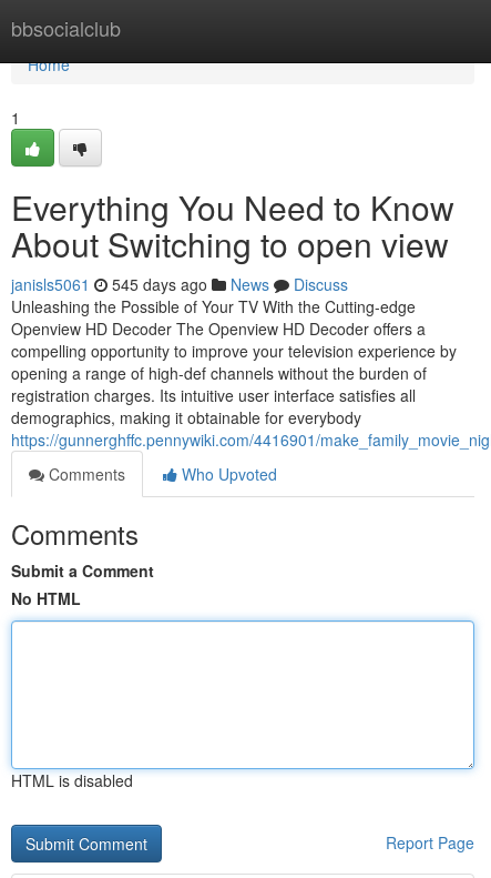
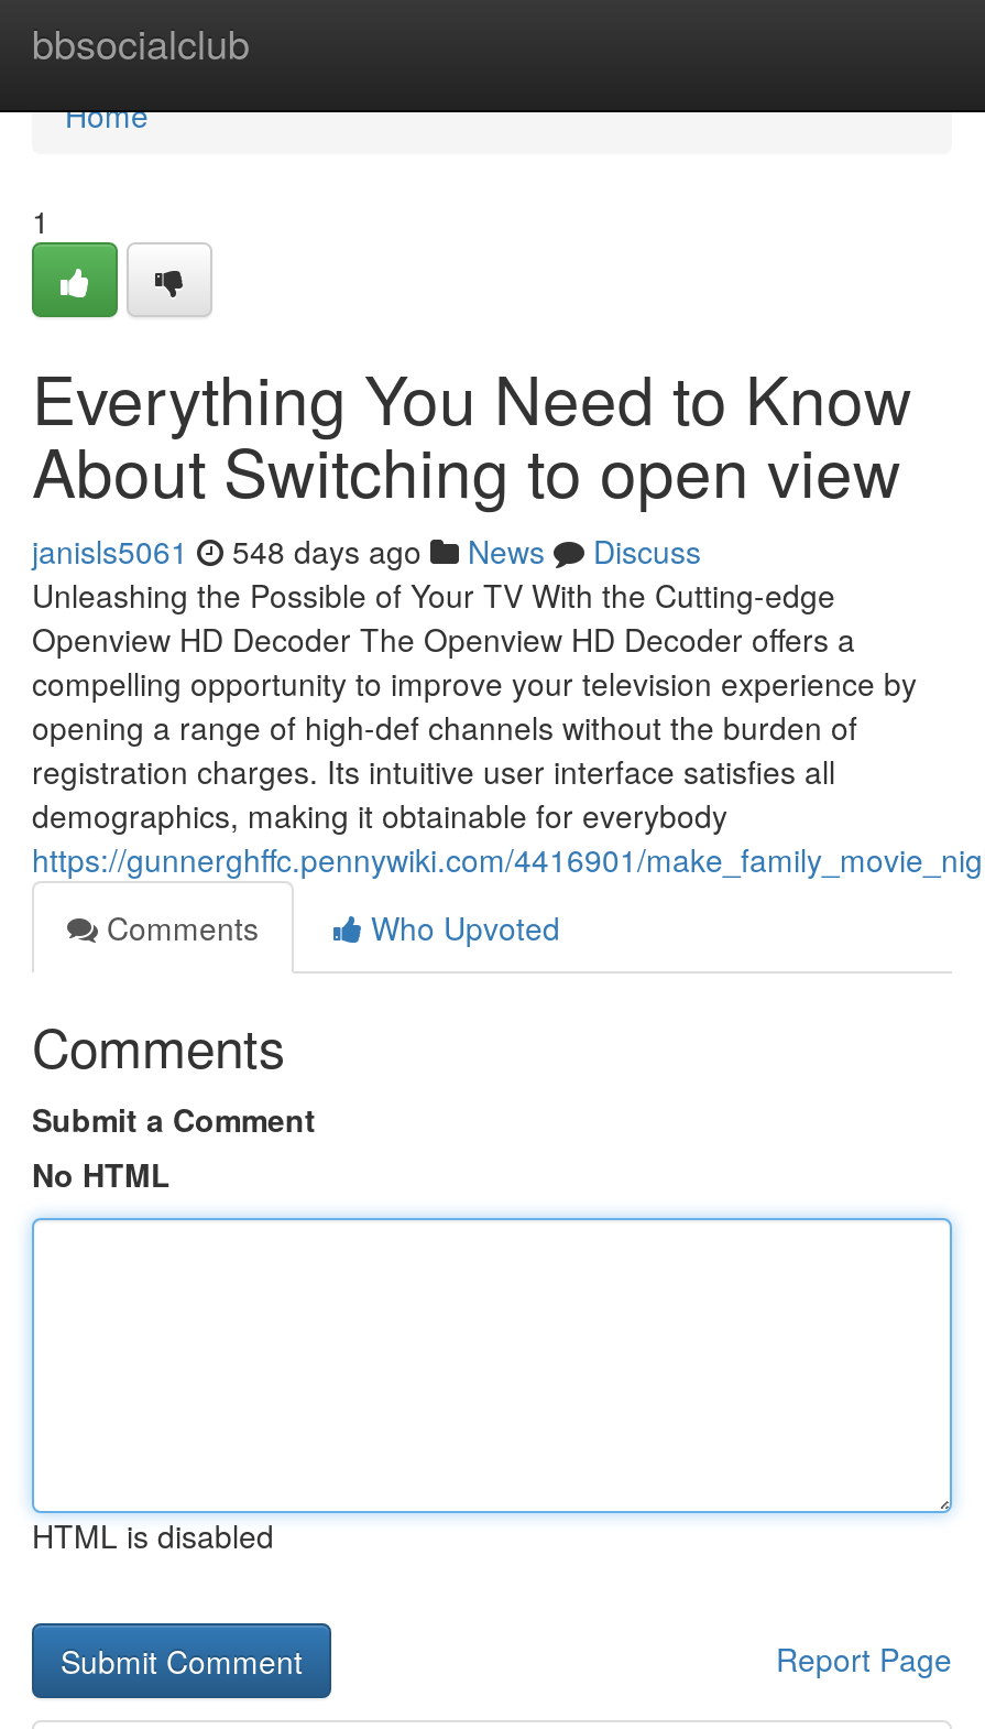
- janisls5061 545 days ago News Discuss
+ janisls5061 548 days ago News Discuss
